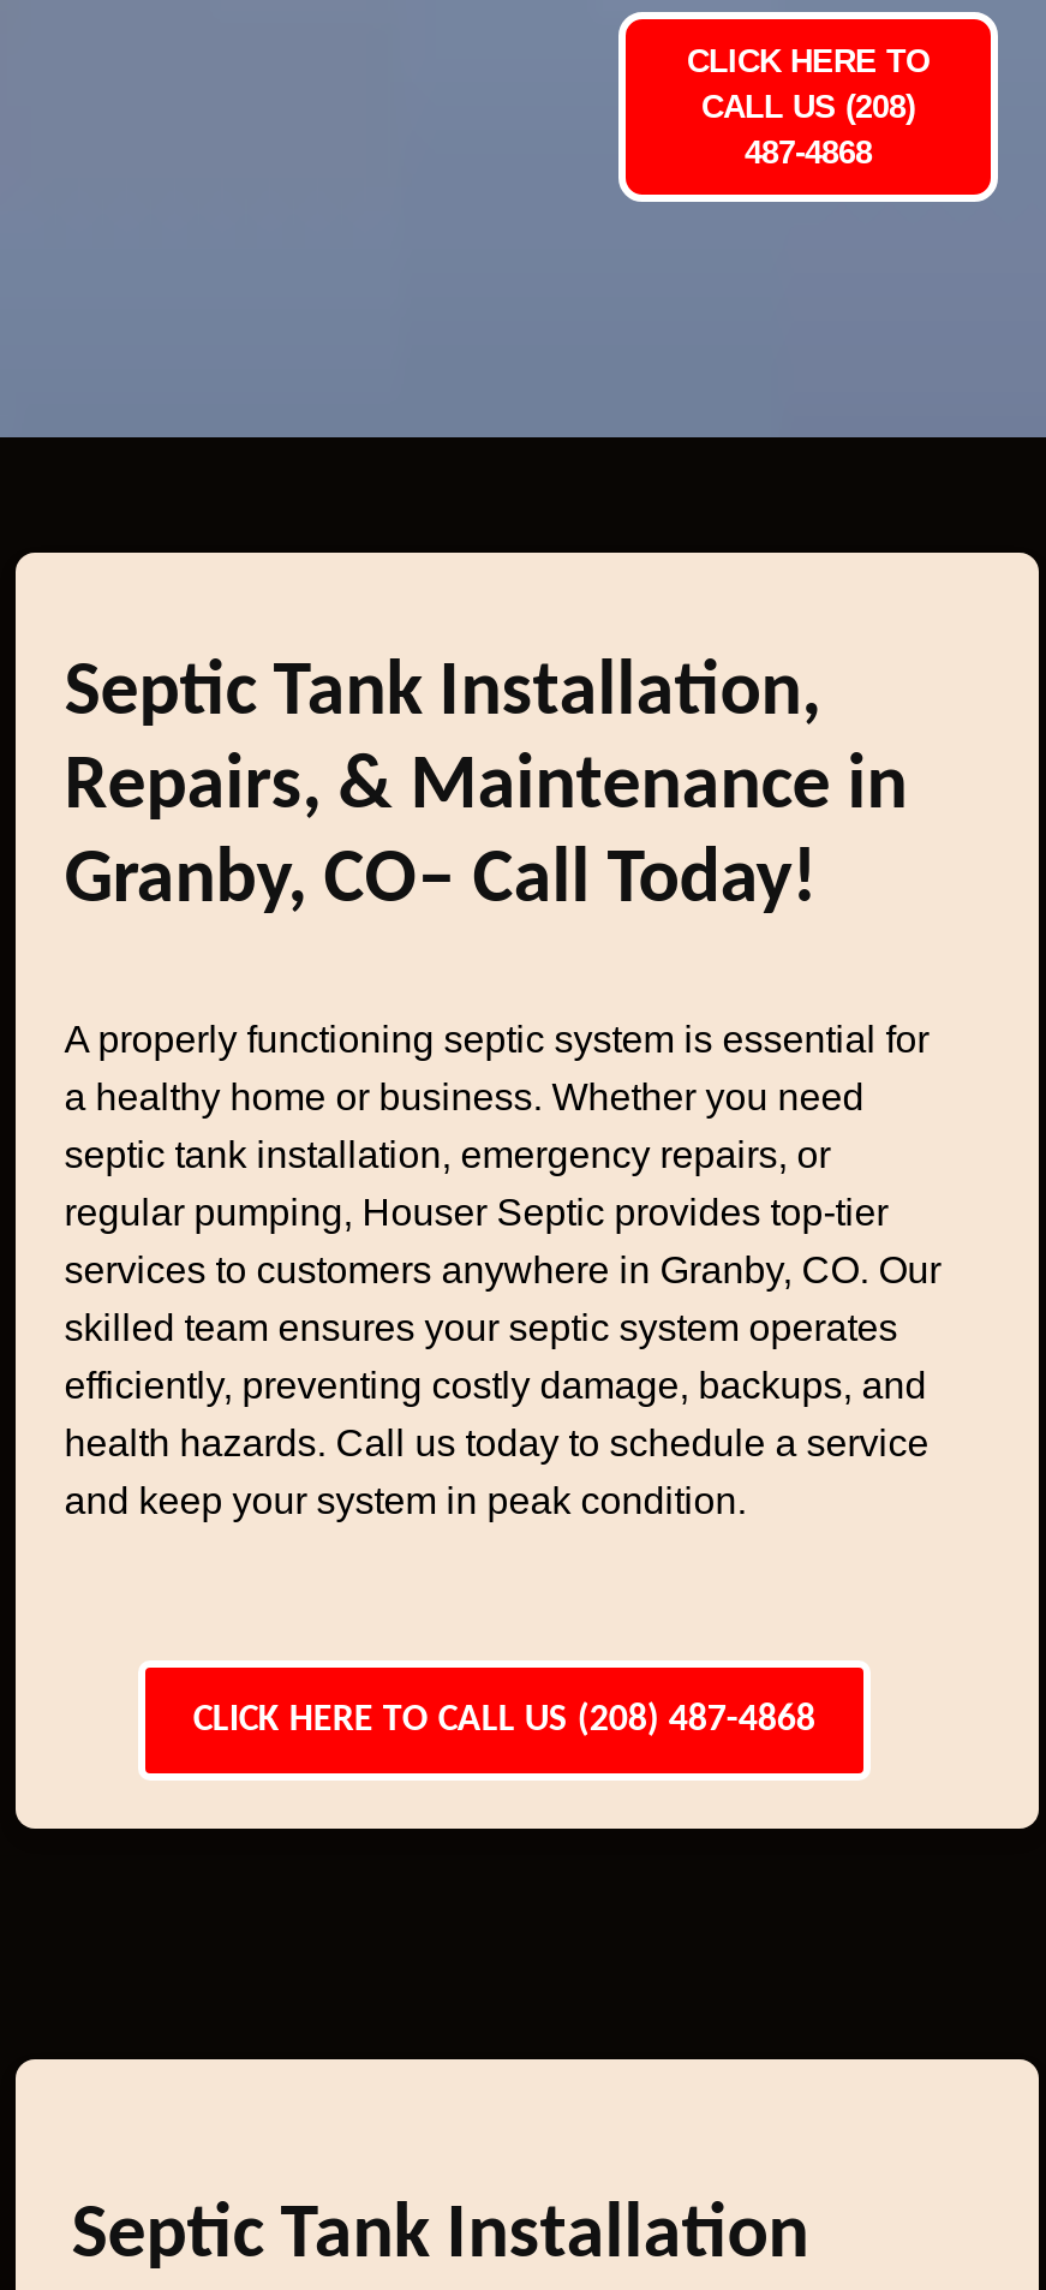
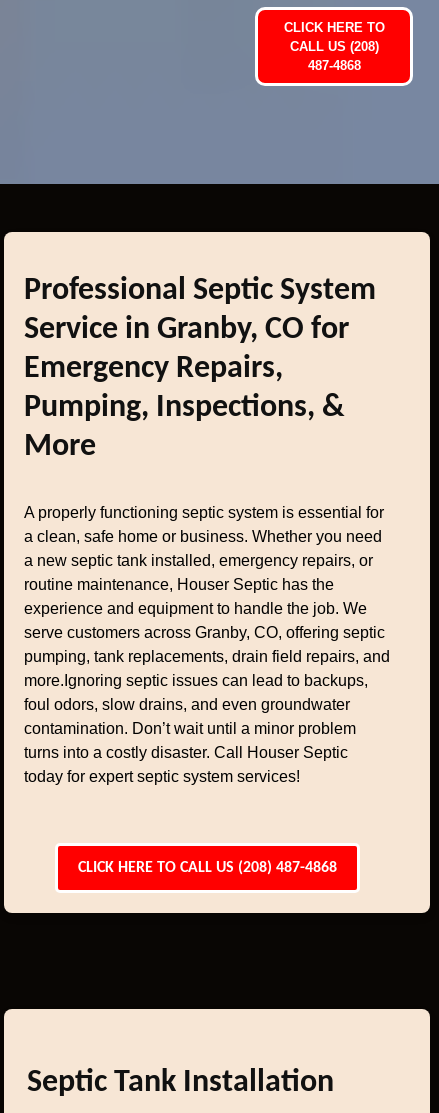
- Septic Tank Installation,
- Repairs, & Maintenance in
- Granby, CO– Call Today!
+ Professional Septic System
+ Service in Granby, CO for
+ Emergency Repairs,
+ Pumping, Inspections, &
+ More

- a healthy home or business. Whether you need
- septic tank installation, emergency repairs, or
- regular pumping, Houser Septic provides top-tier
- services to customers anywhere in Granby, CO. Our
- skilled team ensures your septic system operates
- efficiently, preventing costly damage, backups, and
- health hazards. Call us today to schedule a service
- and keep your system in peak condition.
+ a clean, safe home or business. Whether you need
+ a new septic tank installed, emergency repairs, or
+ routine maintenance, Houser Septic has the
+ experience and equipment to handle the job. We
+ serve customers across Granby, CO, offering septic
+ pumping, tank replacements, drain field repairs, and
+ more.Ignoring septic issues can lead to backups,
+ foul odors, slow drains, and even groundwater
+ contamination. Don’t wait until a minor problem
+ turns into a costly disaster. Call Houser Septic
+ today for expert septic system services!
